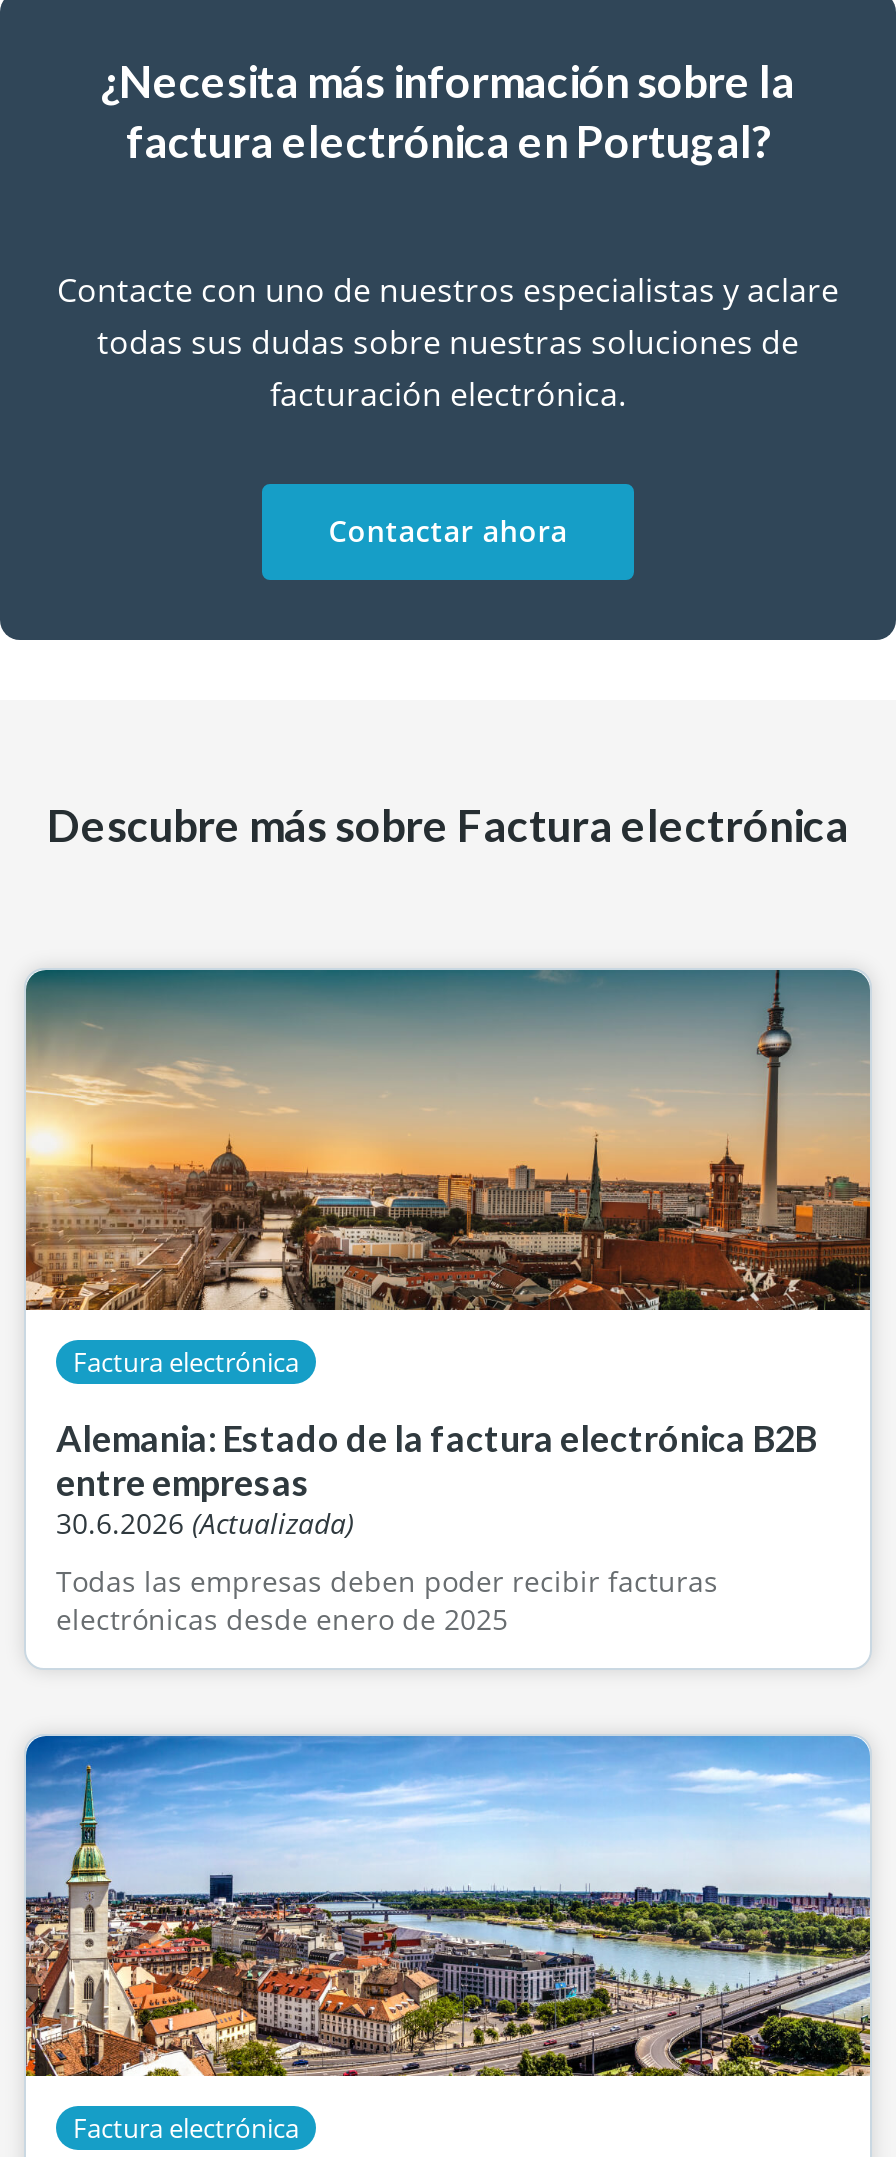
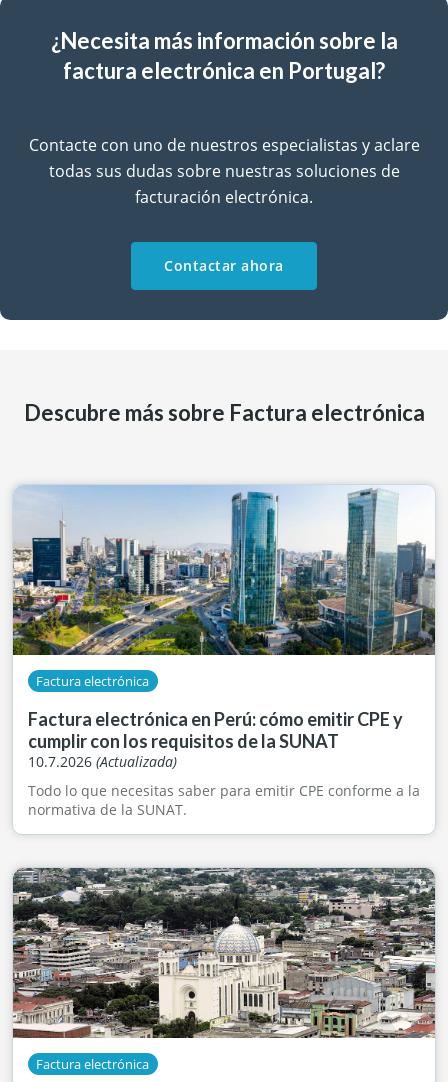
- [image]
+ [image]

- Alemania: Estado de la factura electrónica B2B
- entre empresas
- 30.6.2026 (Actualizada)
+ Factura electrónica en Perú: cómo emitir CPE y
+ cumplir con los requisitos de la SUNAT
+ 10.7.2026 (Actualizada)

- Todas las empresas deben poder recibir facturas
- electrónicas desde enero de 2025
+ Todo lo que necesitas saber para emitir CPE conforme a la
+ normativa de la SUNAT.

- [image]
+ [image]
